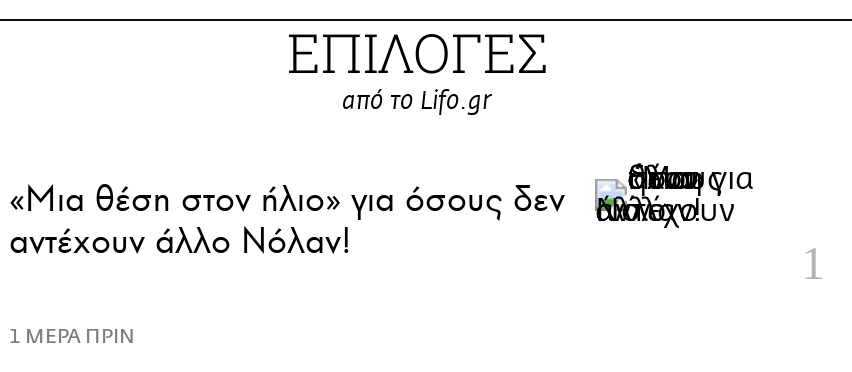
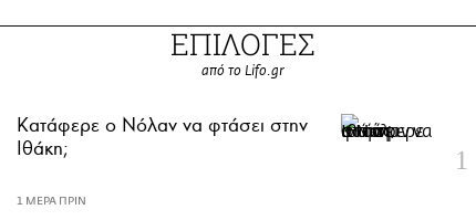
- [image]
- «Μια θέση στον ήλιο» για όσους δεν
- αντέχουν άλλο Νόλαν!
+ [image]
+ Κατάφερε ο Νόλαν να φτάσει στην
+ Ιθάκη;
